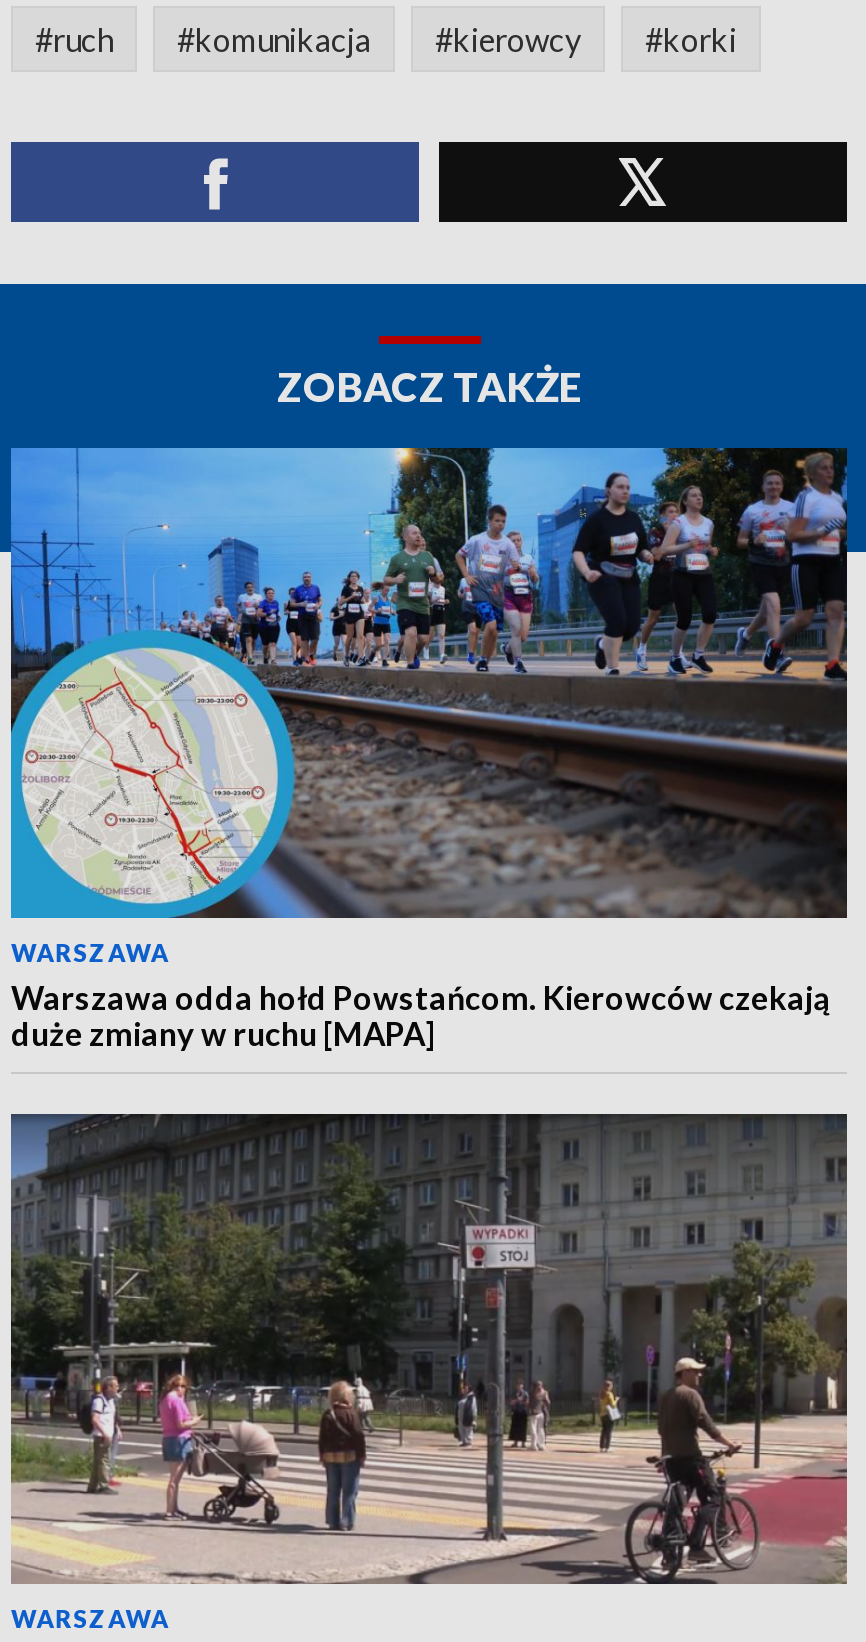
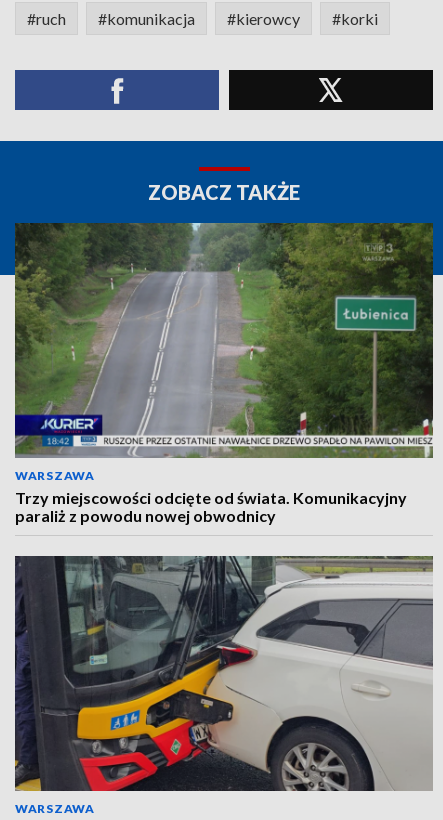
- [image]
- Warszawa odda hołd Powstańcom. Kierowców czekają
- duże zmiany w ruchu [MAPA]
+ [image]
+ Trzy miejscowości odcięte od świata. Komunikacyjny
+ paraliż z powodu nowej obwodnicy

- [image]
+ [image]
